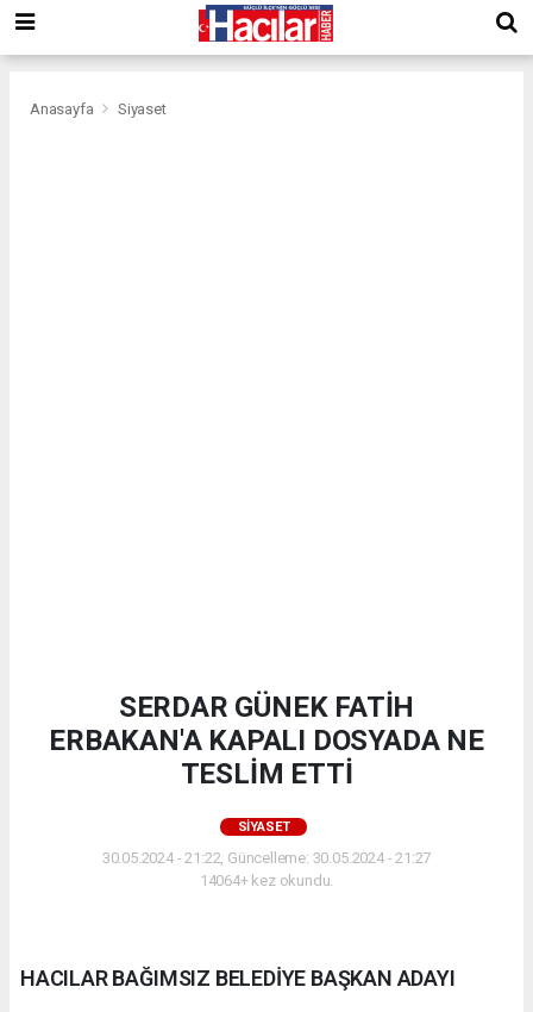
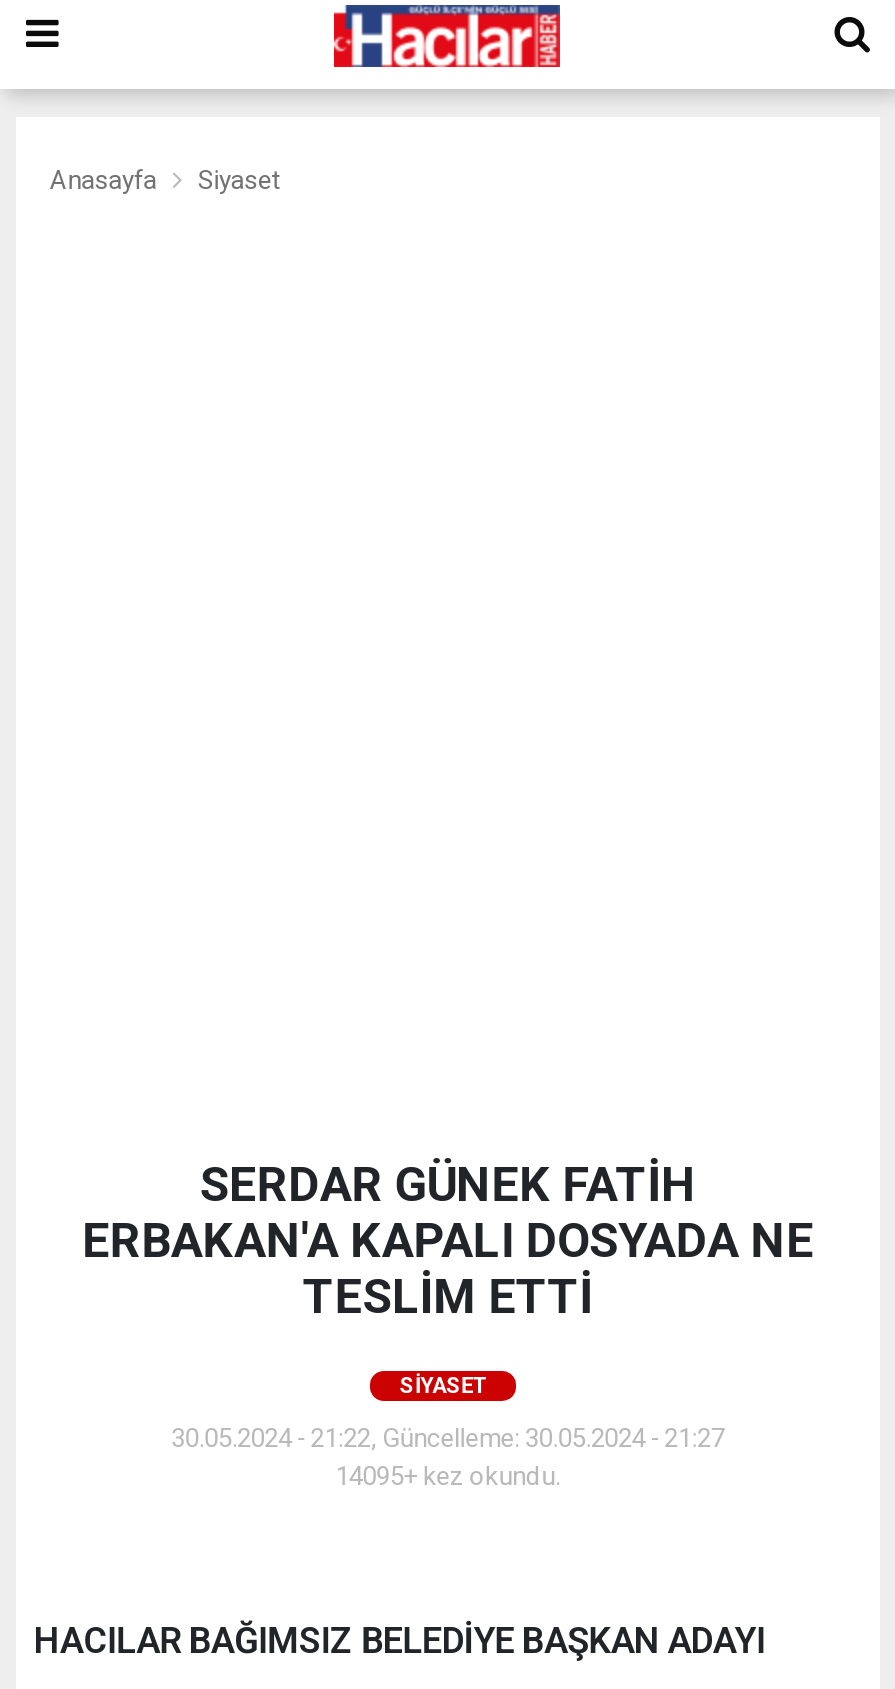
- 14064+ kez okundu.
+ 14095+ kez okundu.
